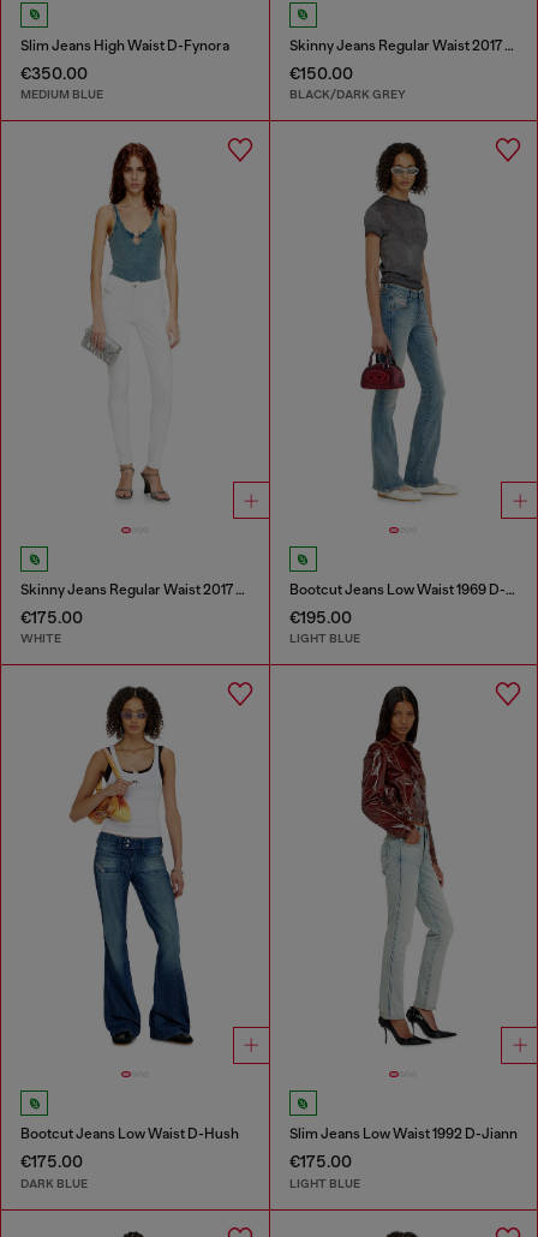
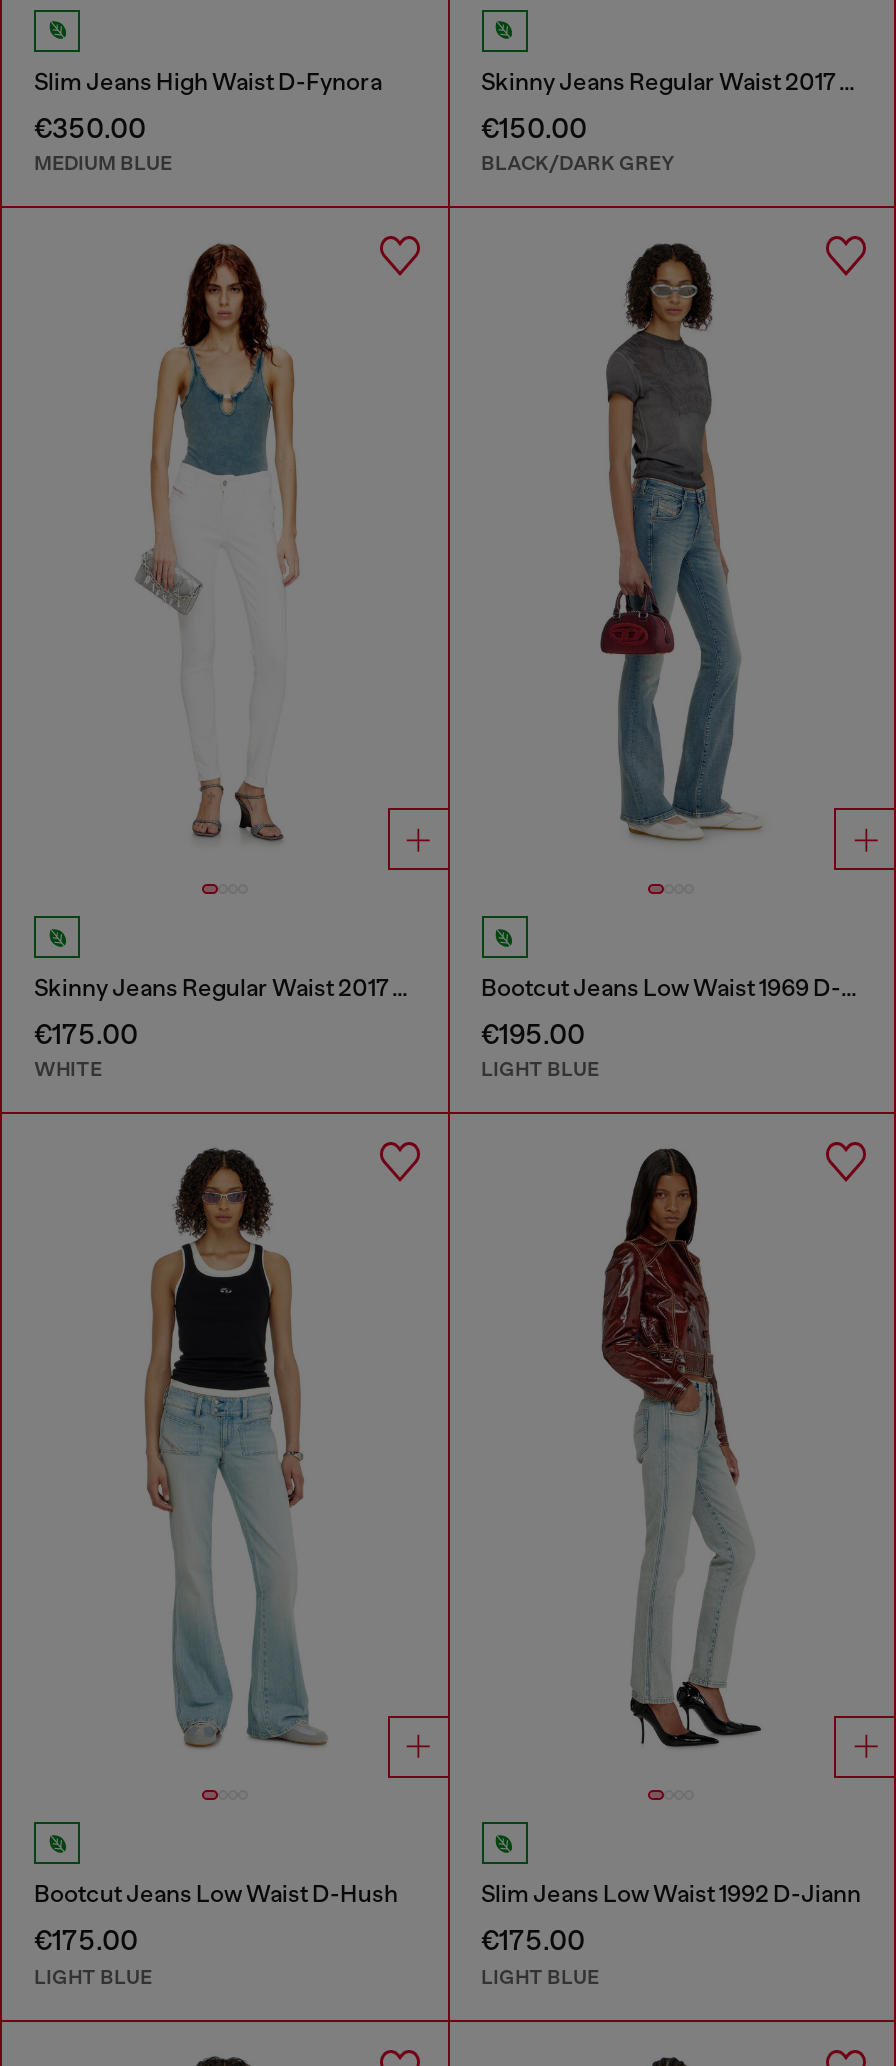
- [image]
+ [image]

- DARK BLUE
+ LIGHT BLUE
